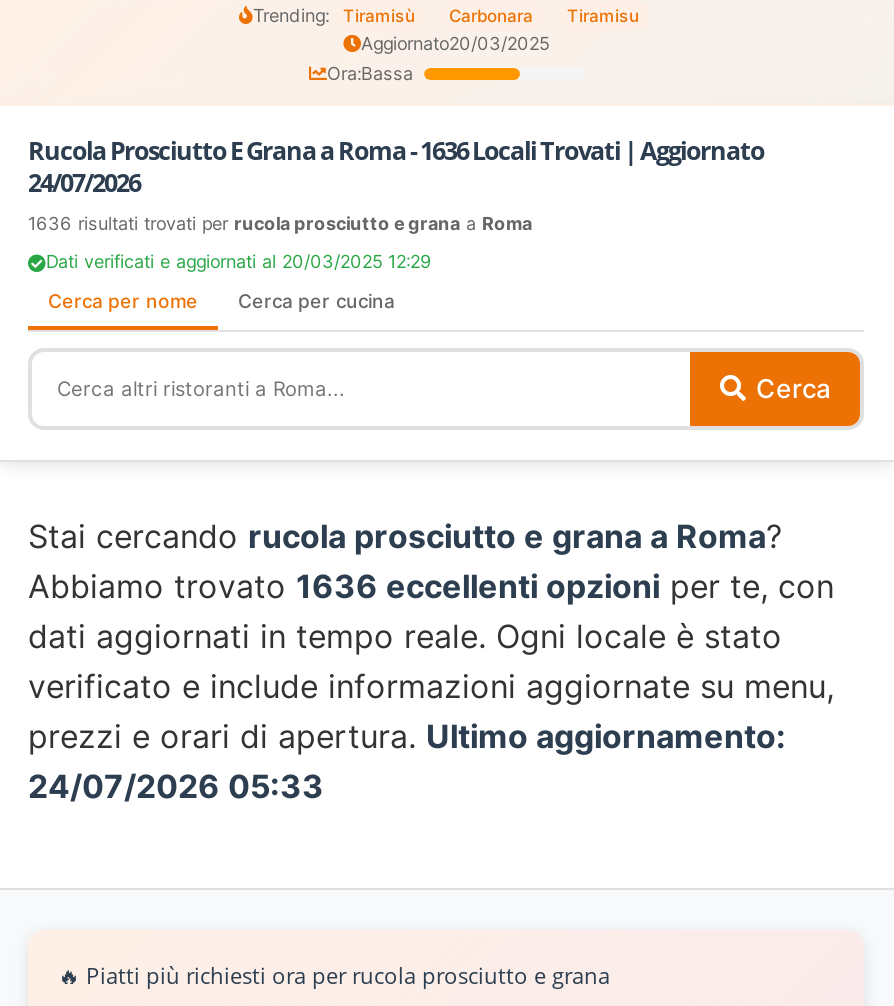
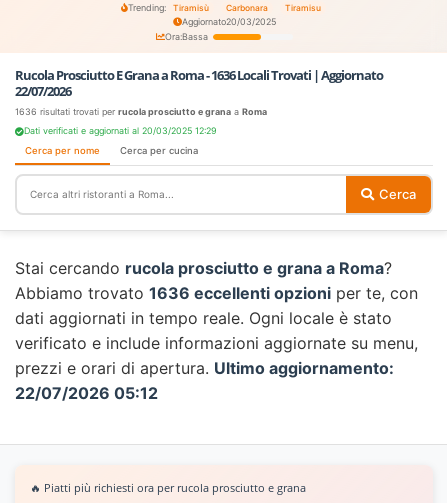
- 24/07/2026
+ 22/07/2026

- 24/07/2026 05:33
+ 22/07/2026 05:12
